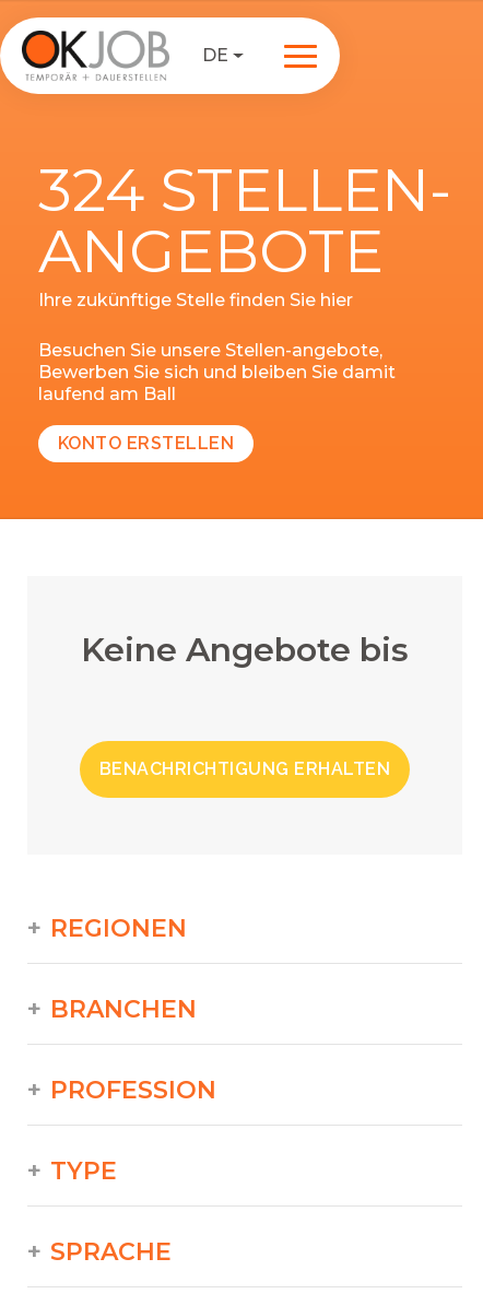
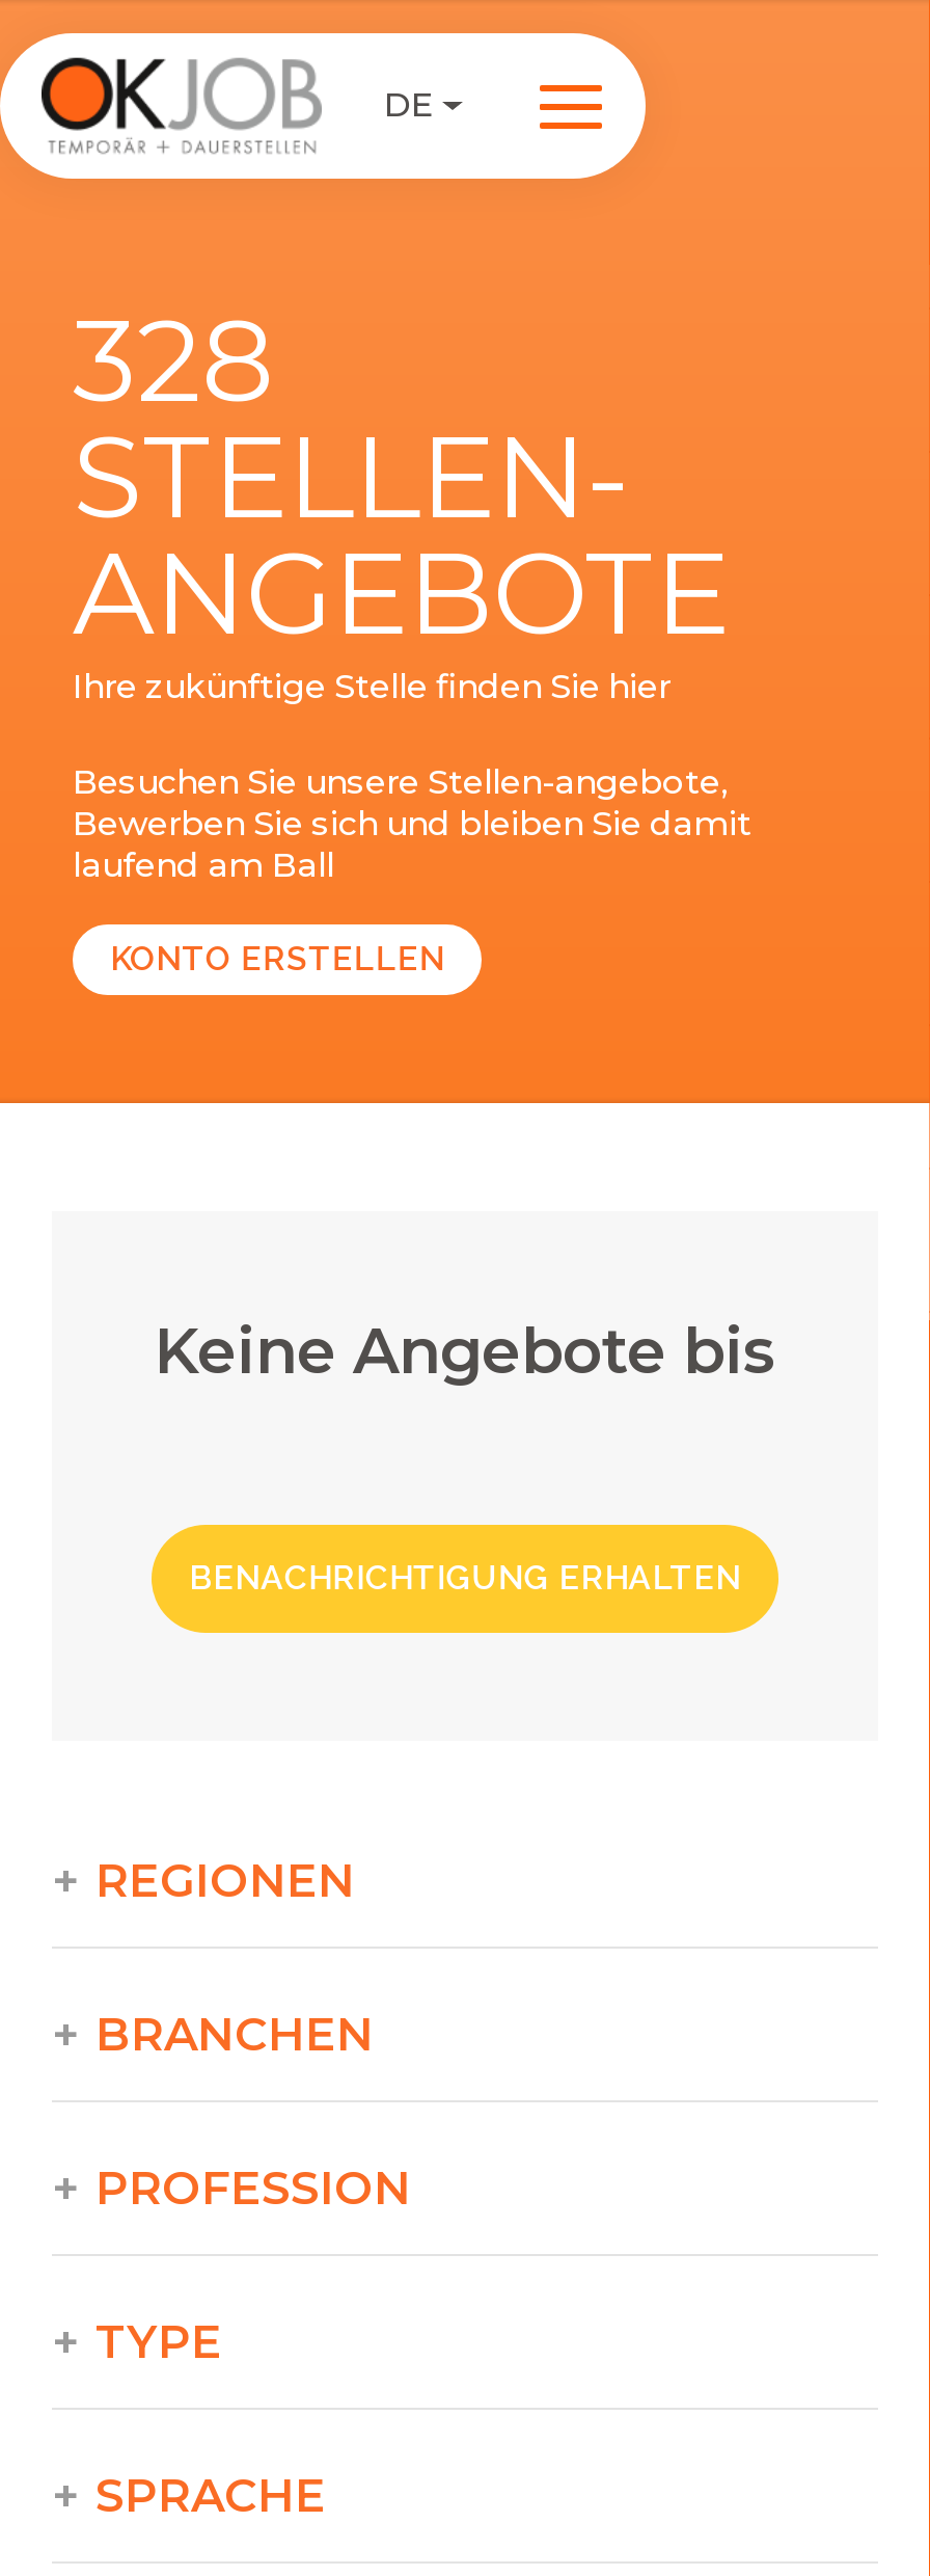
- 324 STELLEN-
+ 328
+ STELLEN-
